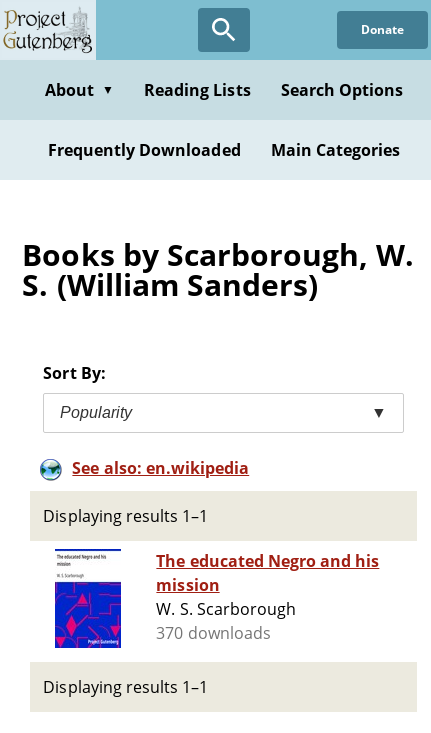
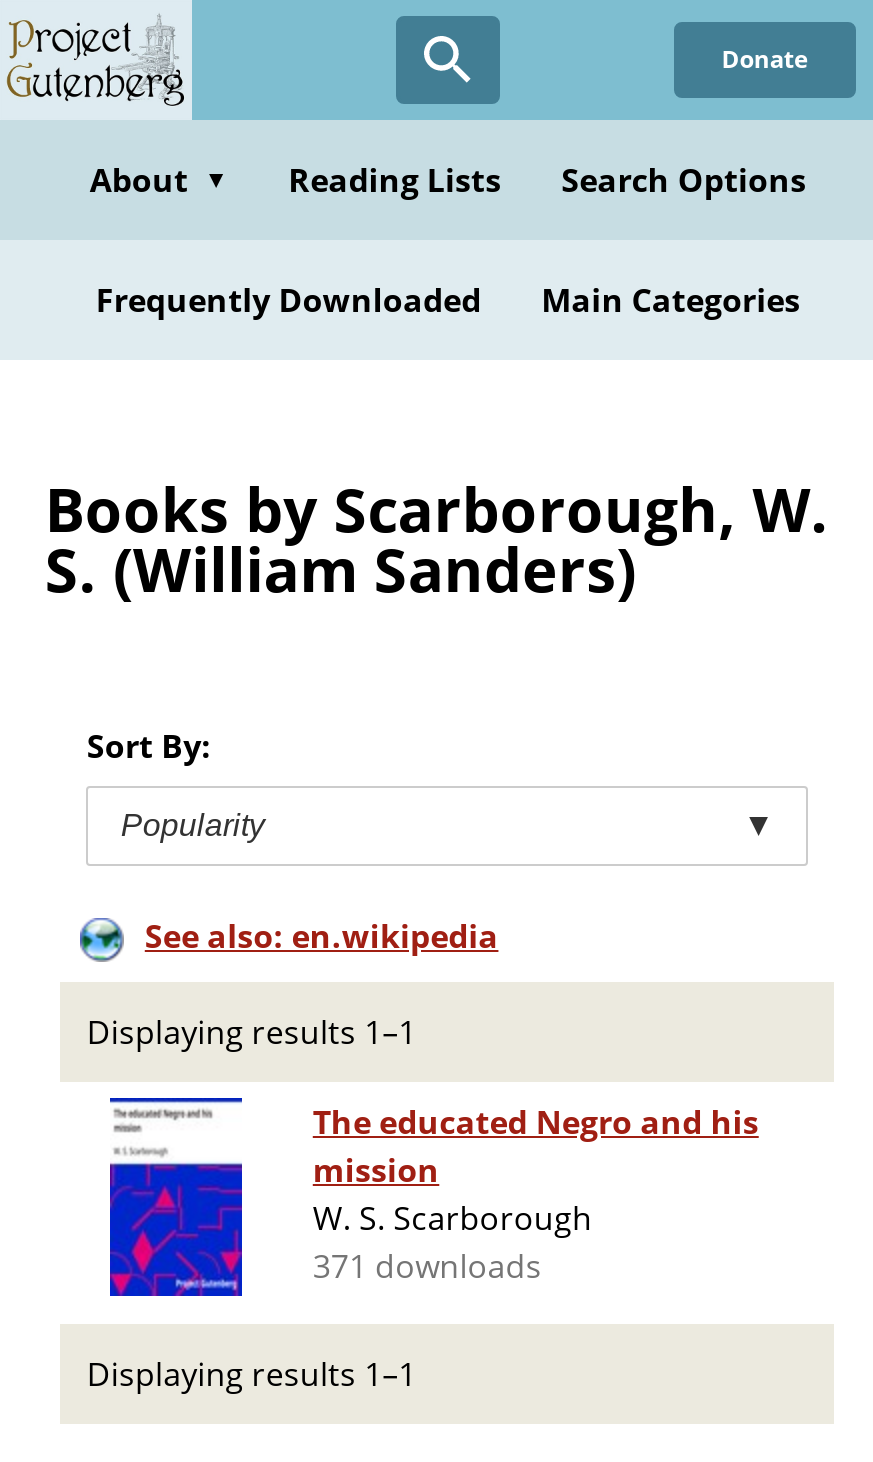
- 370 downloads
+ 371 downloads
